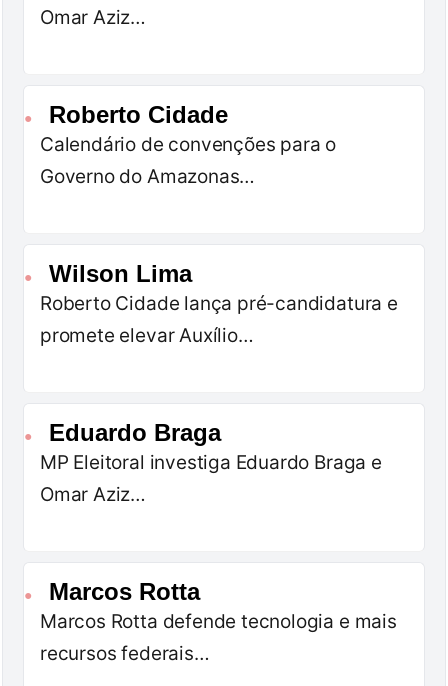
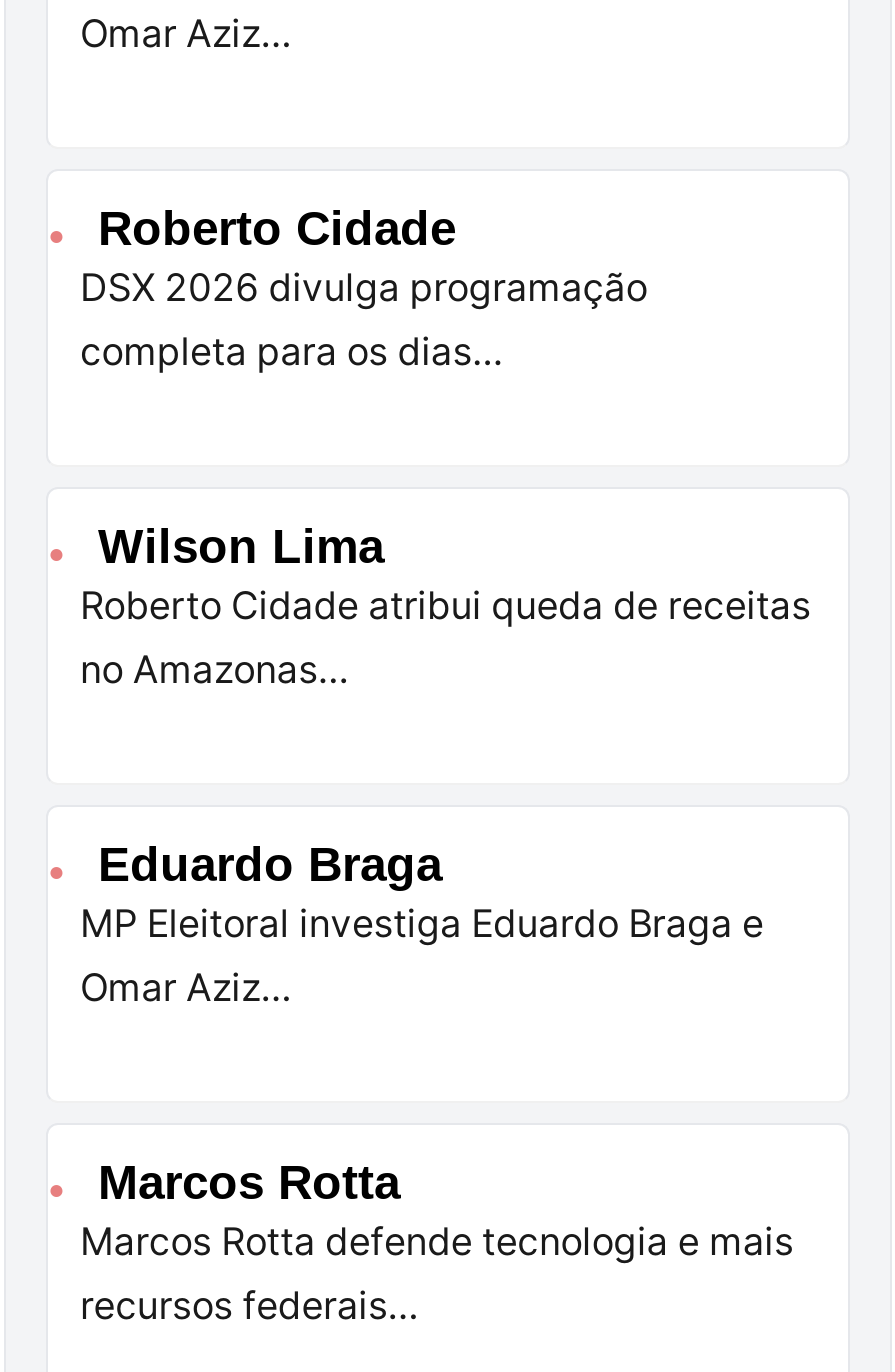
- Calendário de convenções para o
- Governo do Amazonas…
+ DSX 2026 divulga programação
+ completa para os dias…

- Roberto Cidade lança pré-candidatura e
- promete elevar Auxílio…
+ Roberto Cidade atribui queda de receitas
+ no Amazonas…
